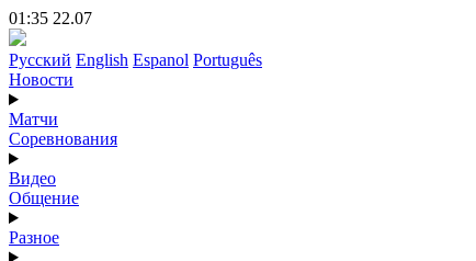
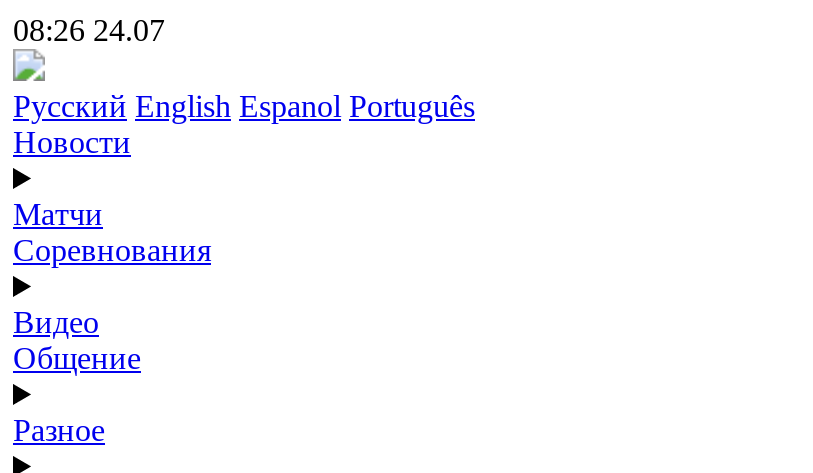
- 01:35 22.07
+ 08:26 24.07
